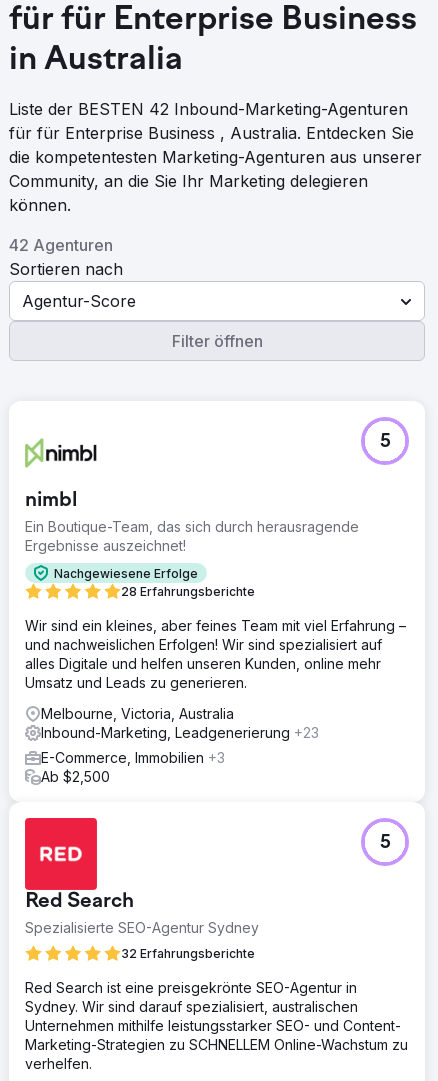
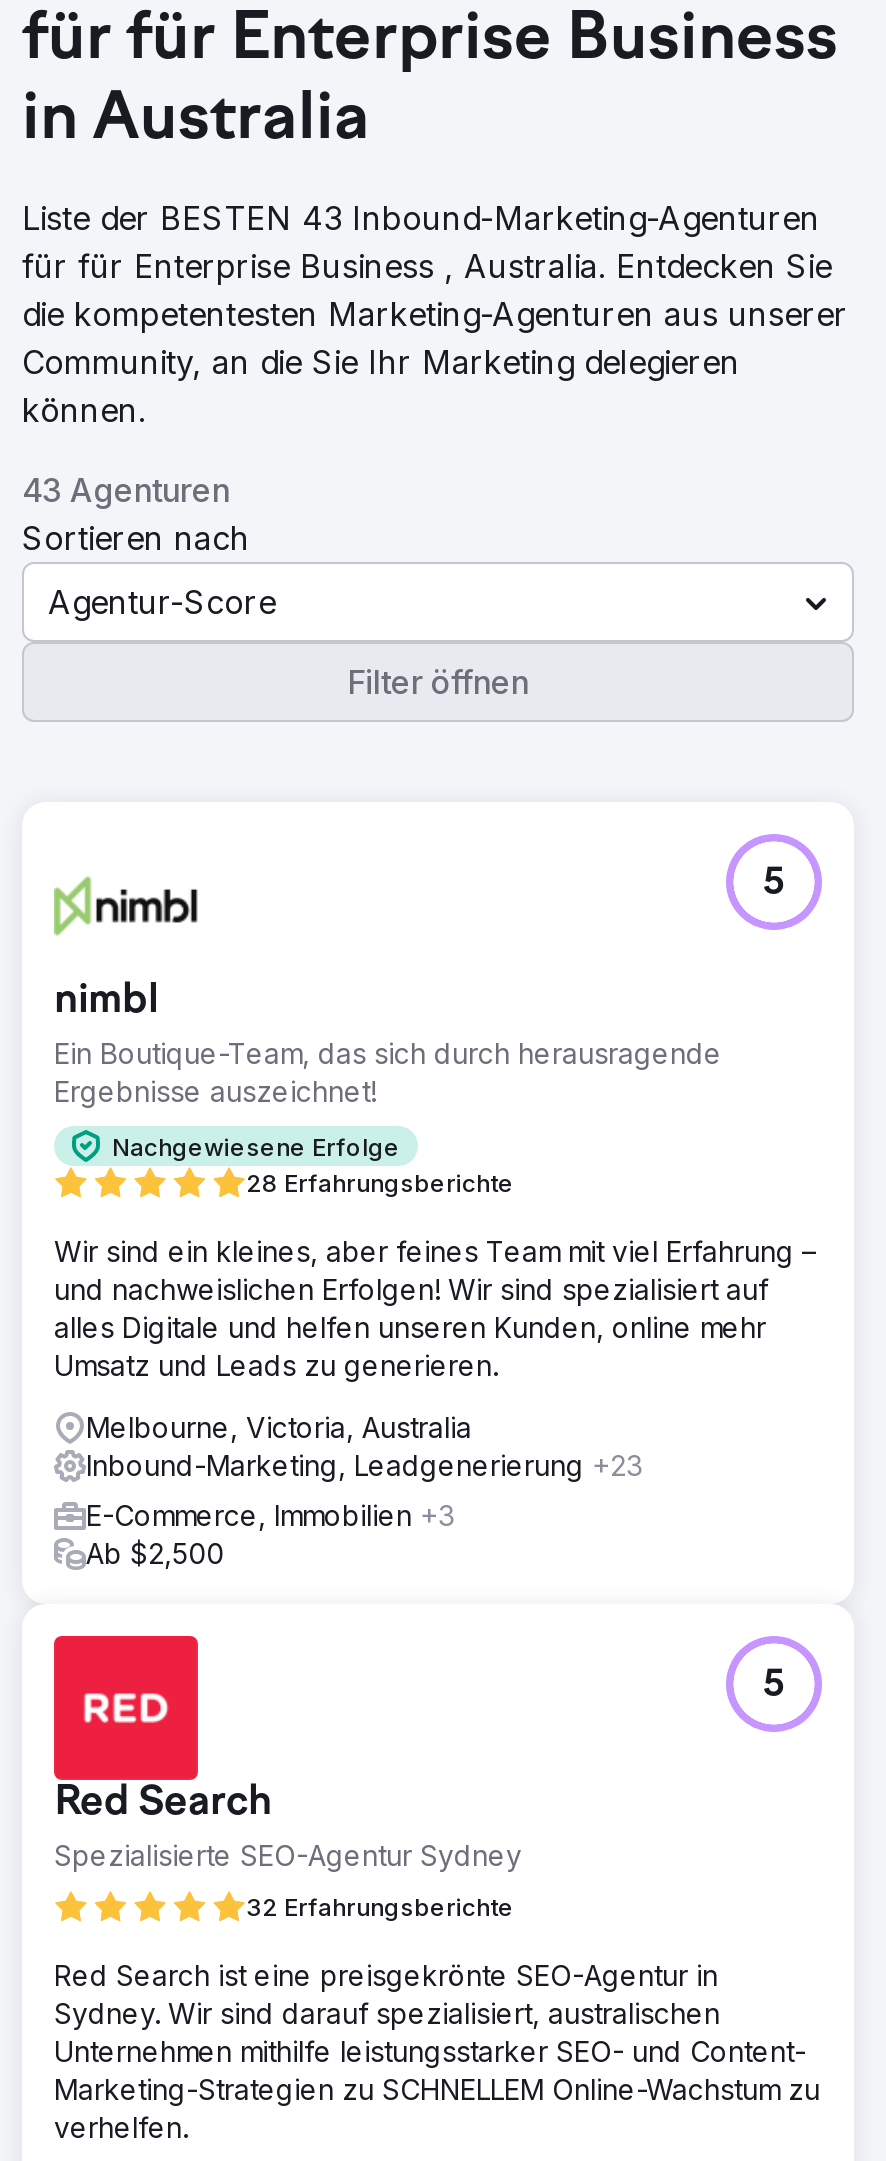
- Liste der BESTEN 42 Inbound-Marketing-Agenturen
+ Liste der BESTEN 43 Inbound-Marketing-Agenturen

- 42 Agenturen
+ 43 Agenturen
